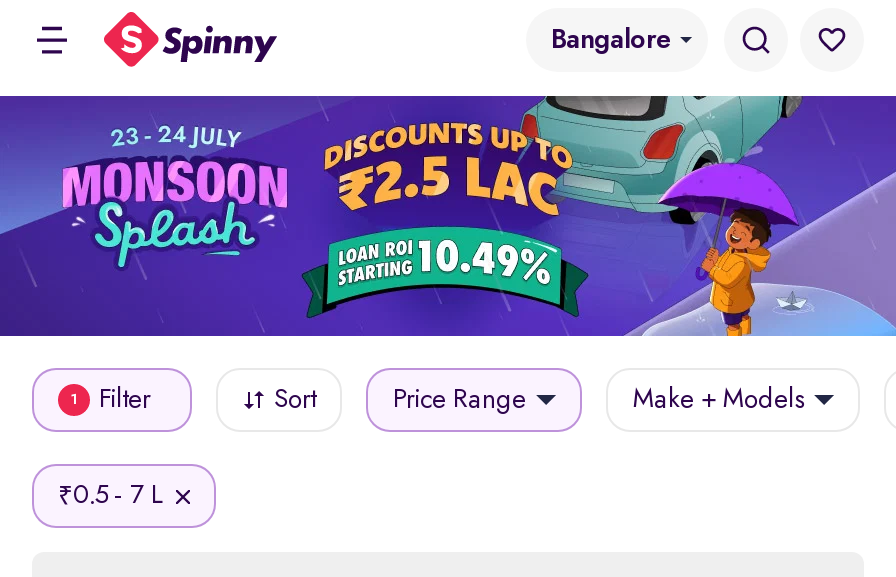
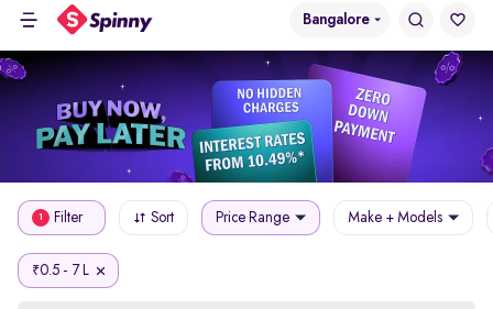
- [image]
+ [image]
